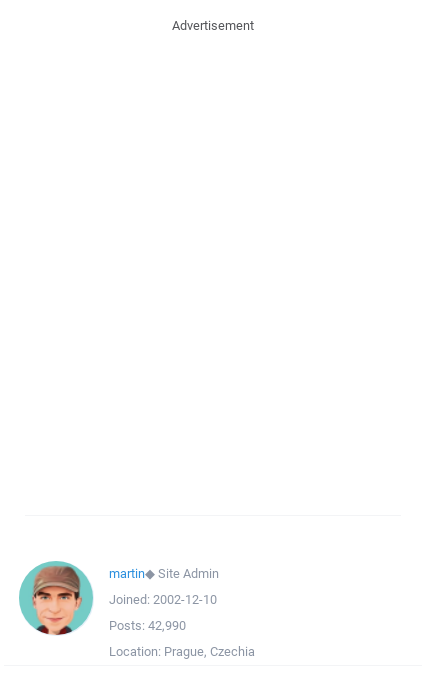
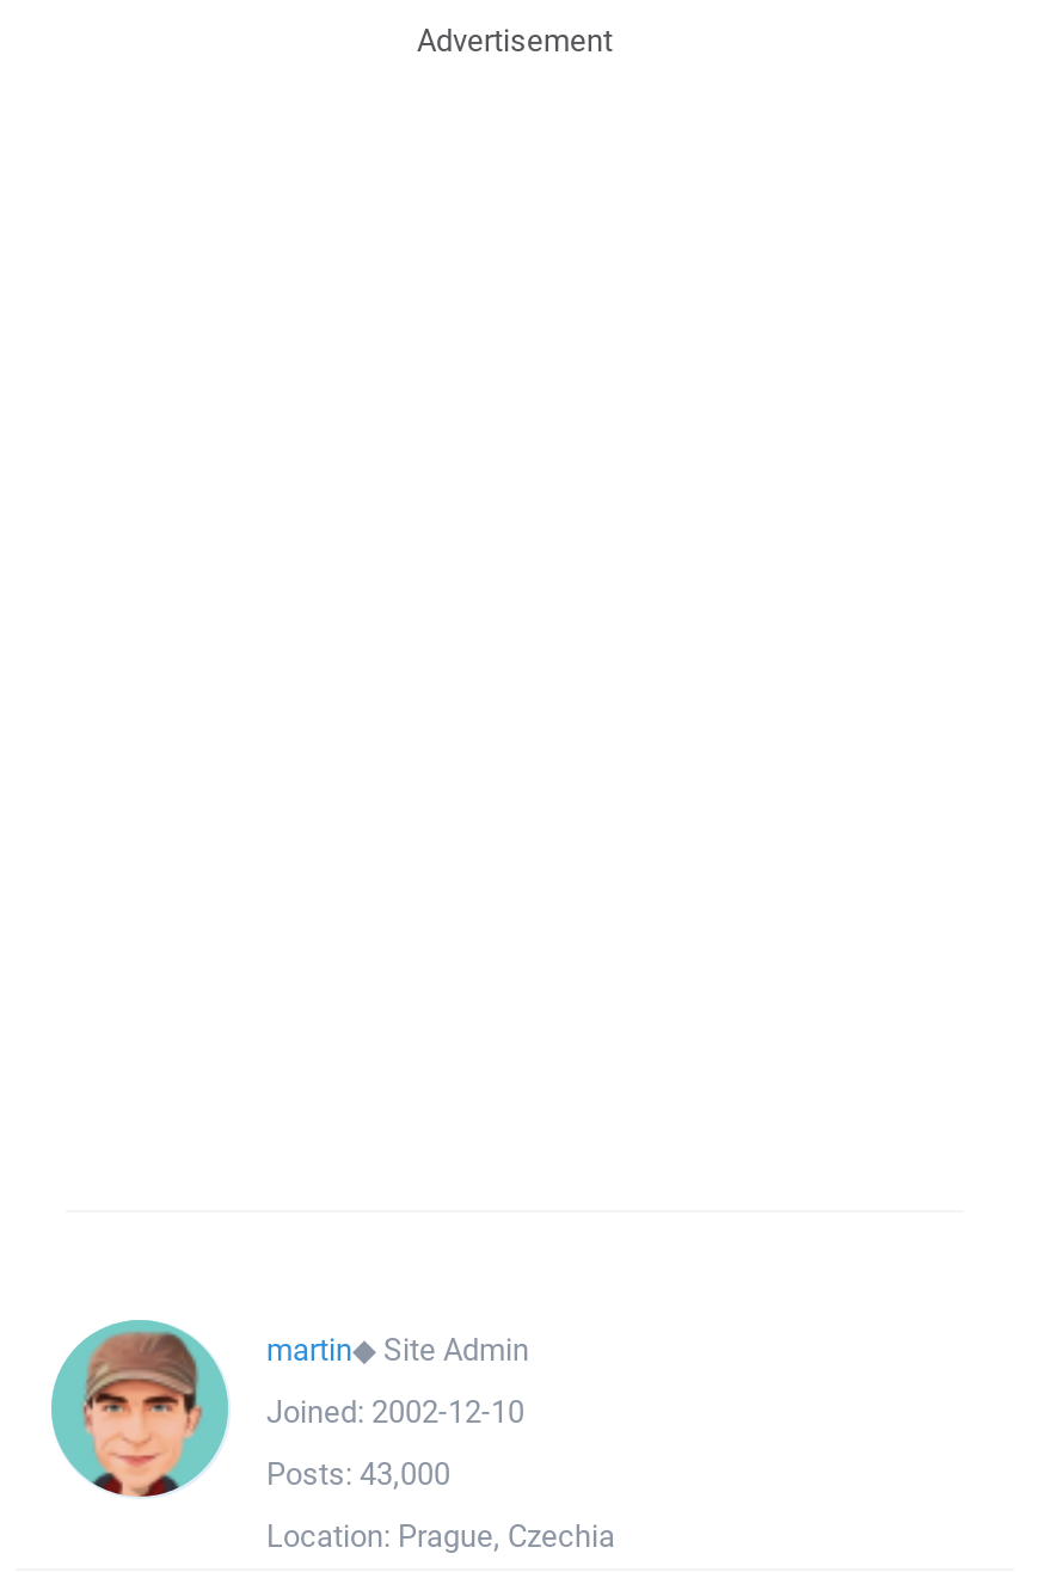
- Posts: 42,990
+ Posts: 43,000
